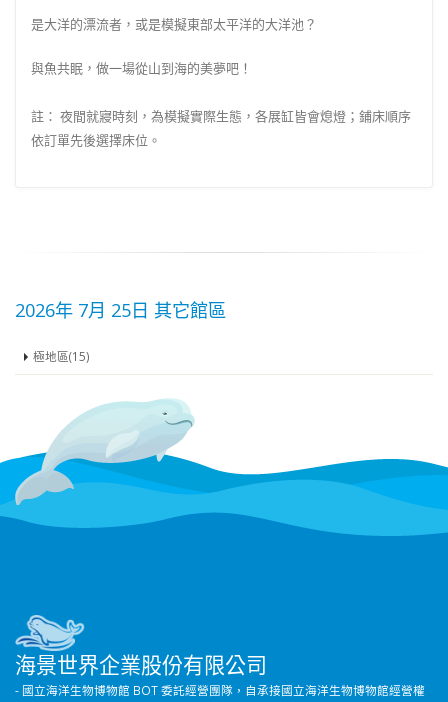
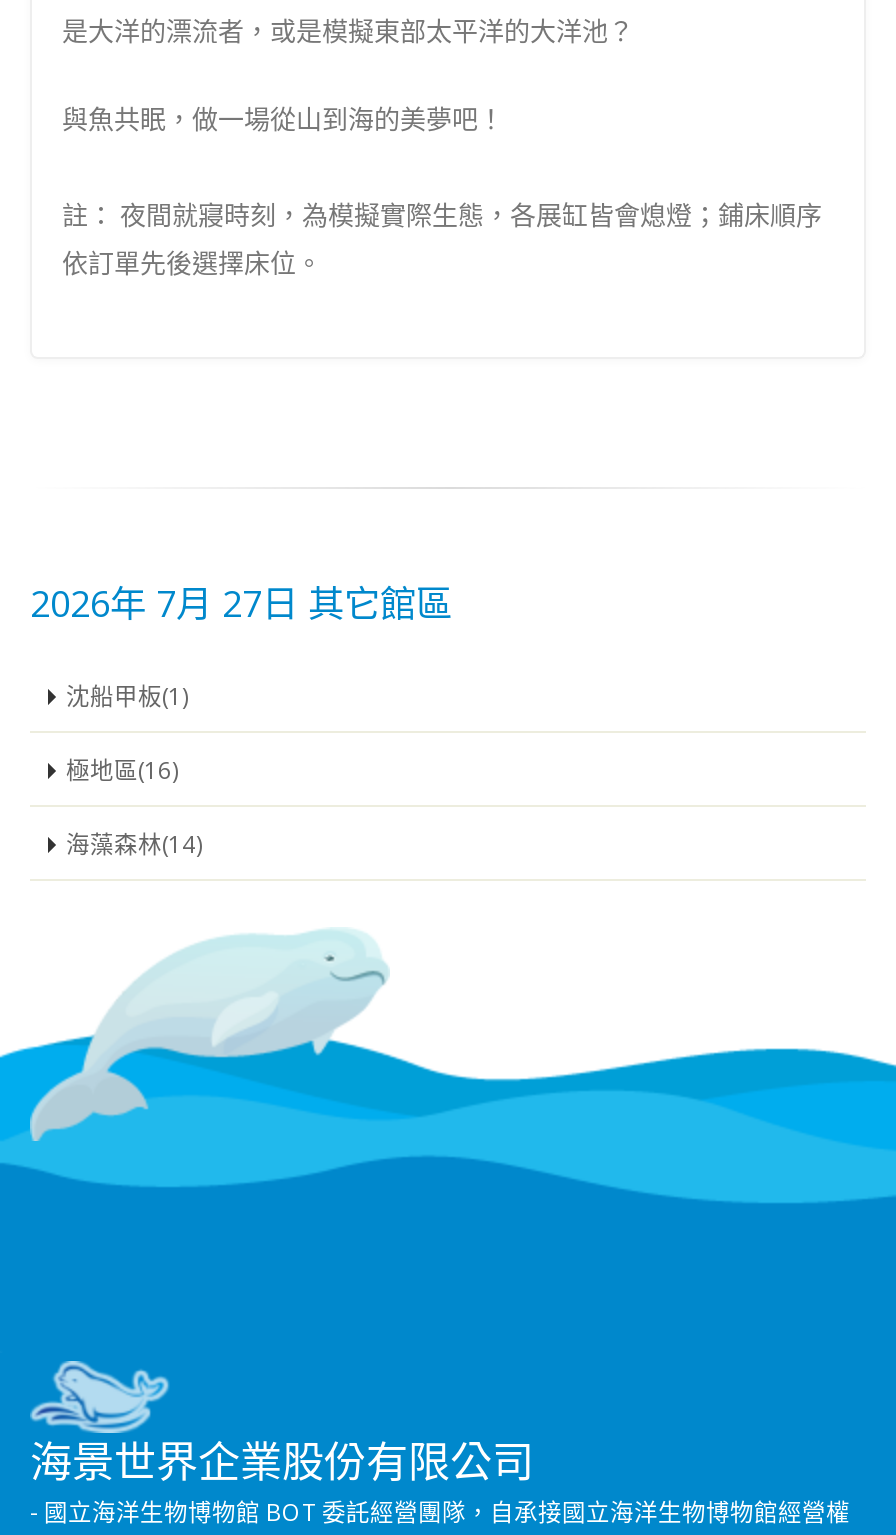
- 2026年 7月 25日 其它館區
- 極地區(15)
+ 2026年 7月 27日 其它館區
+ 沈船甲板(1)
+ 極地區(16)
+ 海藻森林(14)
